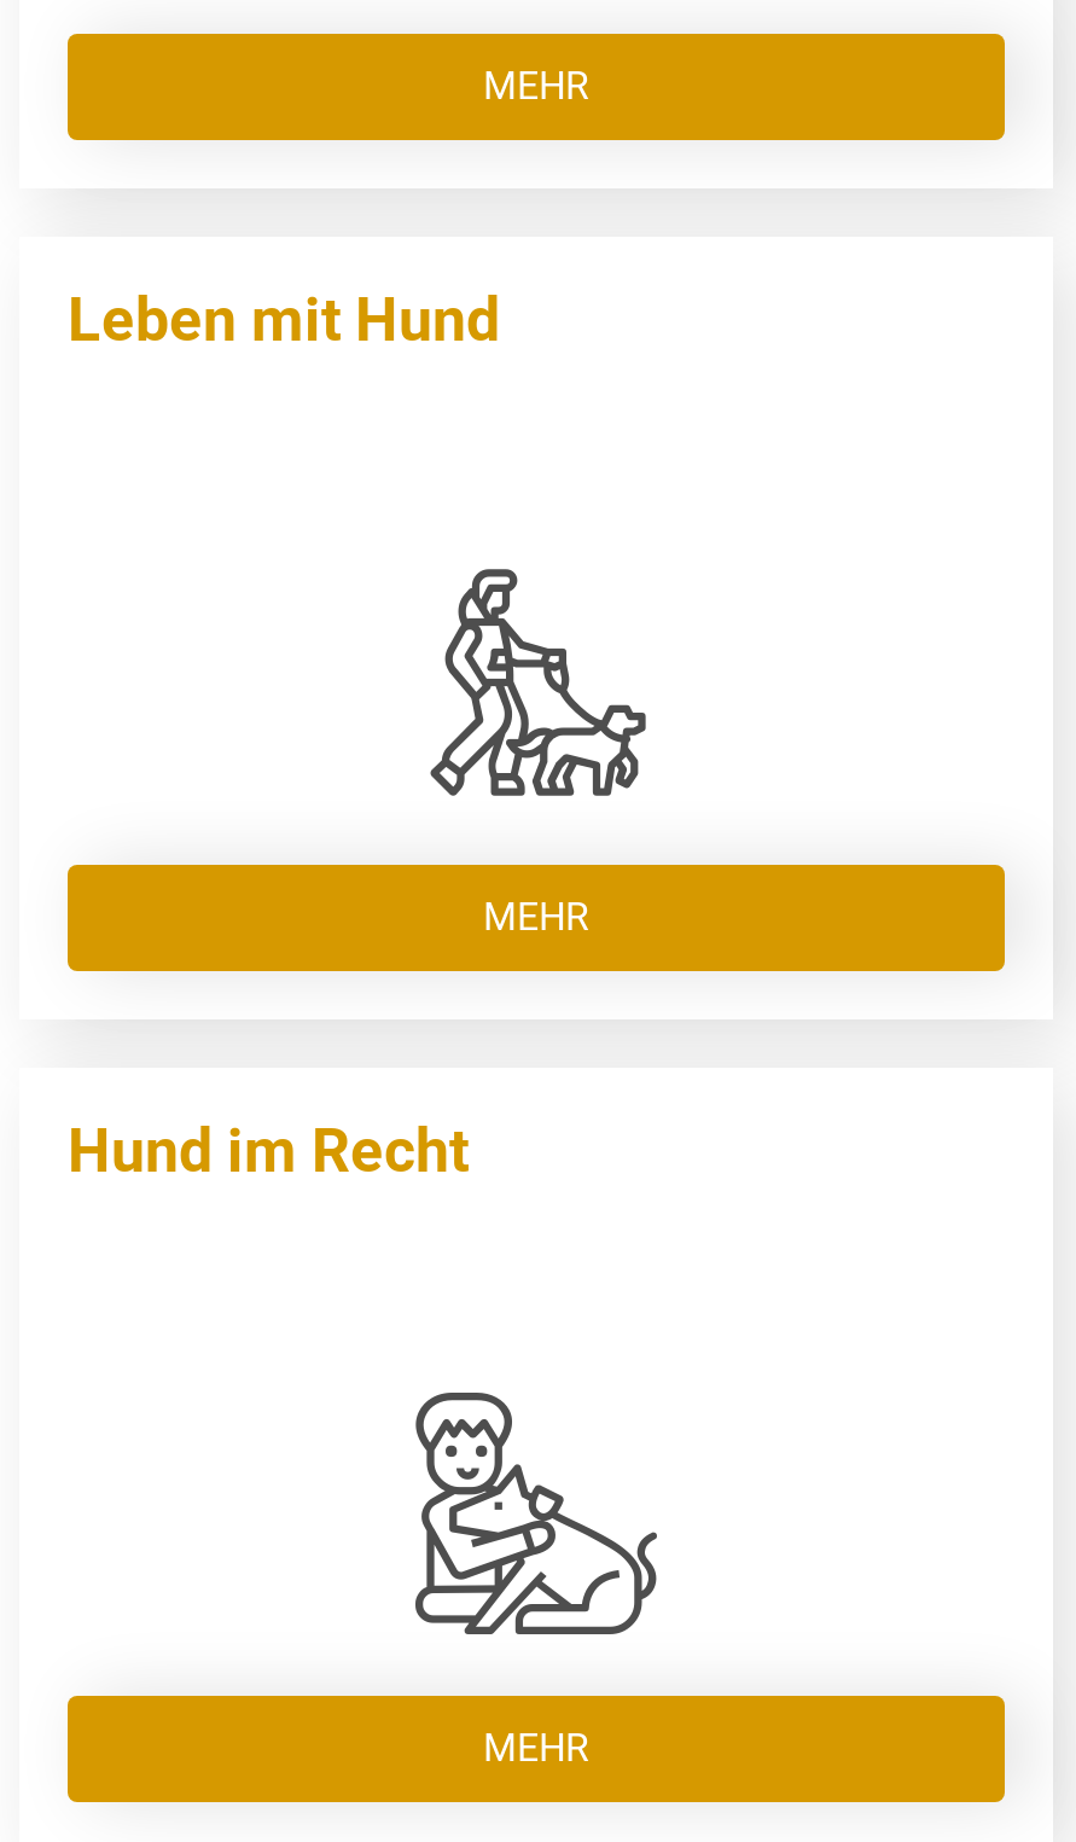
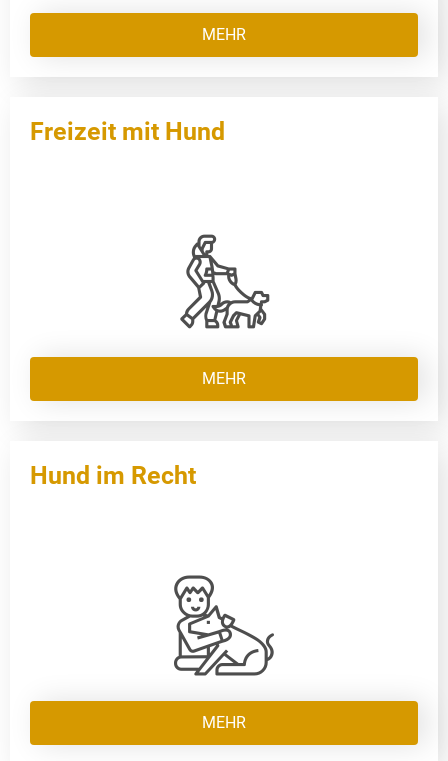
- Leben mit Hund
+ Freizeit mit Hund
